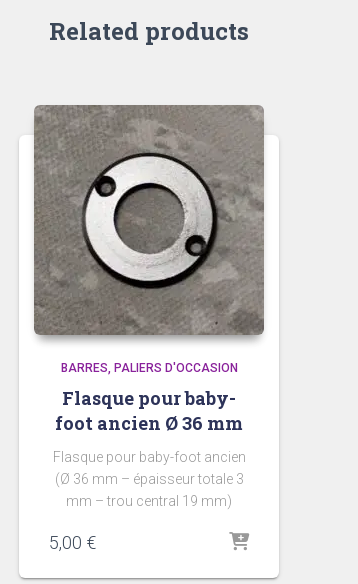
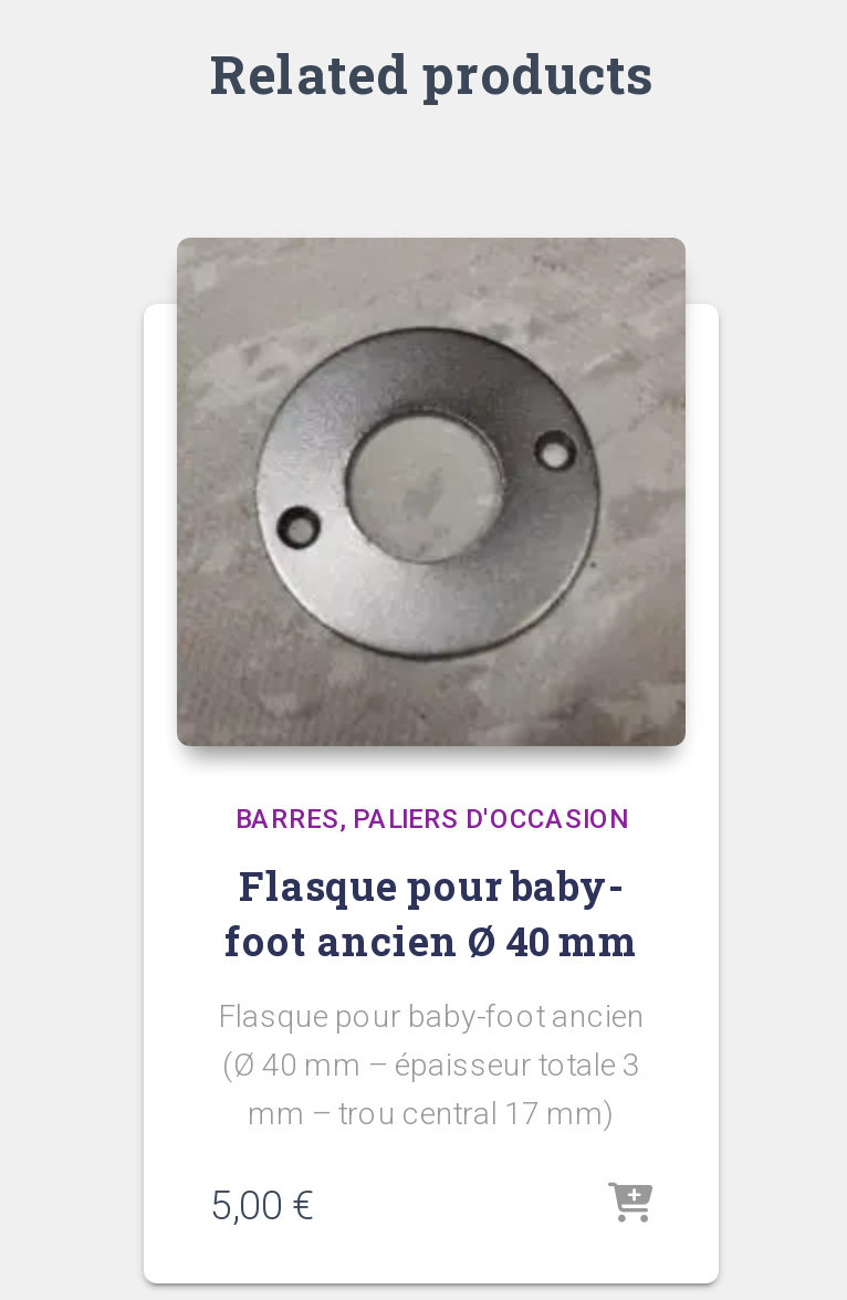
- [image]
+ [image]

- foot ancien Ø 36 mm
+ foot ancien Ø 40 mm

- (Ø 36 mm – épaisseur totale 3
+ (Ø 40 mm – épaisseur totale 3

- mm – trou central 19 mm)
+ mm – trou central 17 mm)
